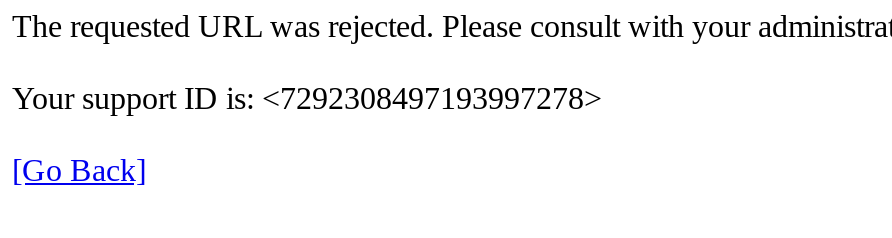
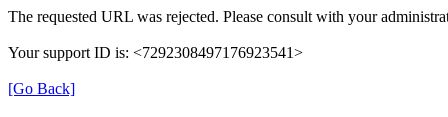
- Your support ID is: <7292308497193997278>
+ Your support ID is: <7292308497176923541>
